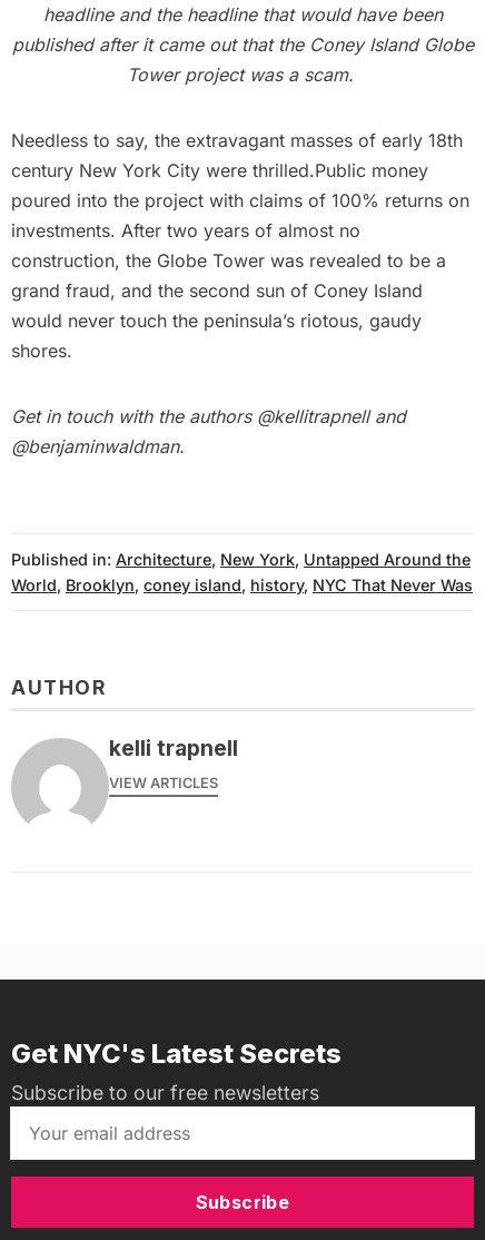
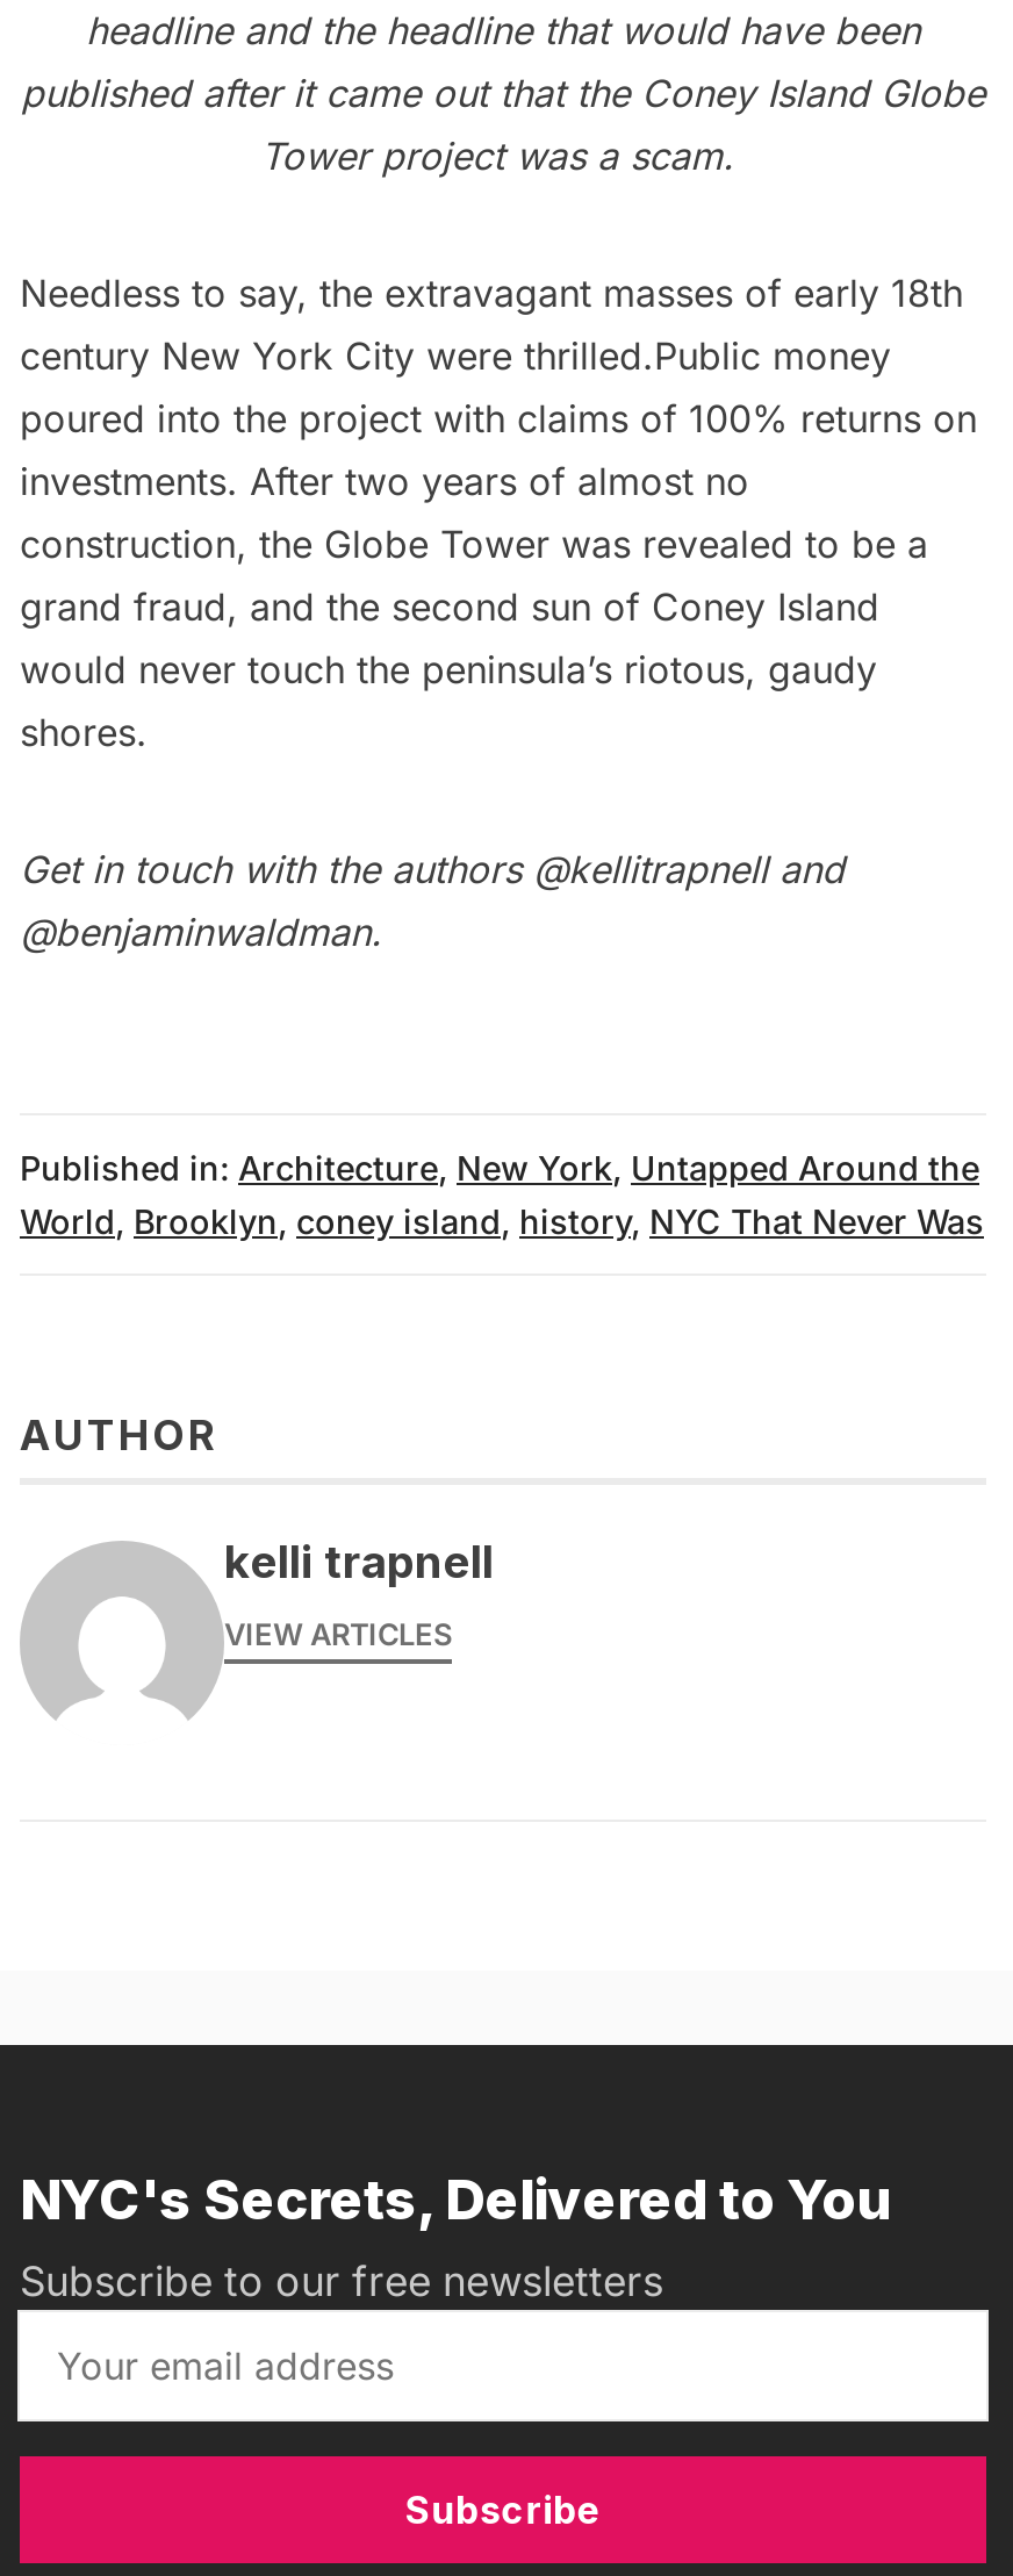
- Get NYC's Latest Secrets
+ NYC's Secrets, Delivered to You
